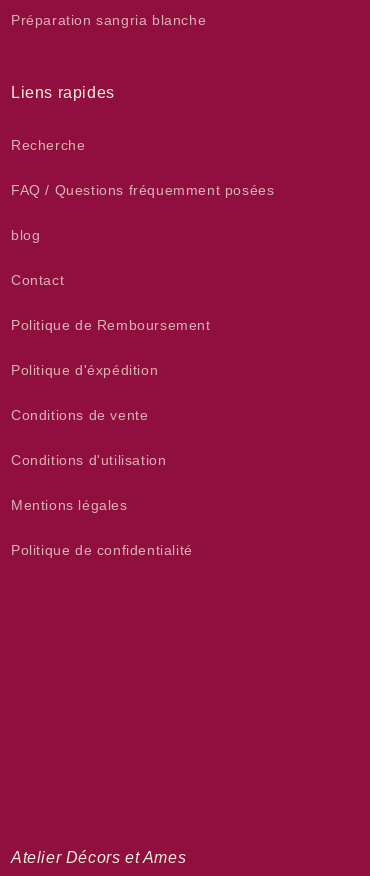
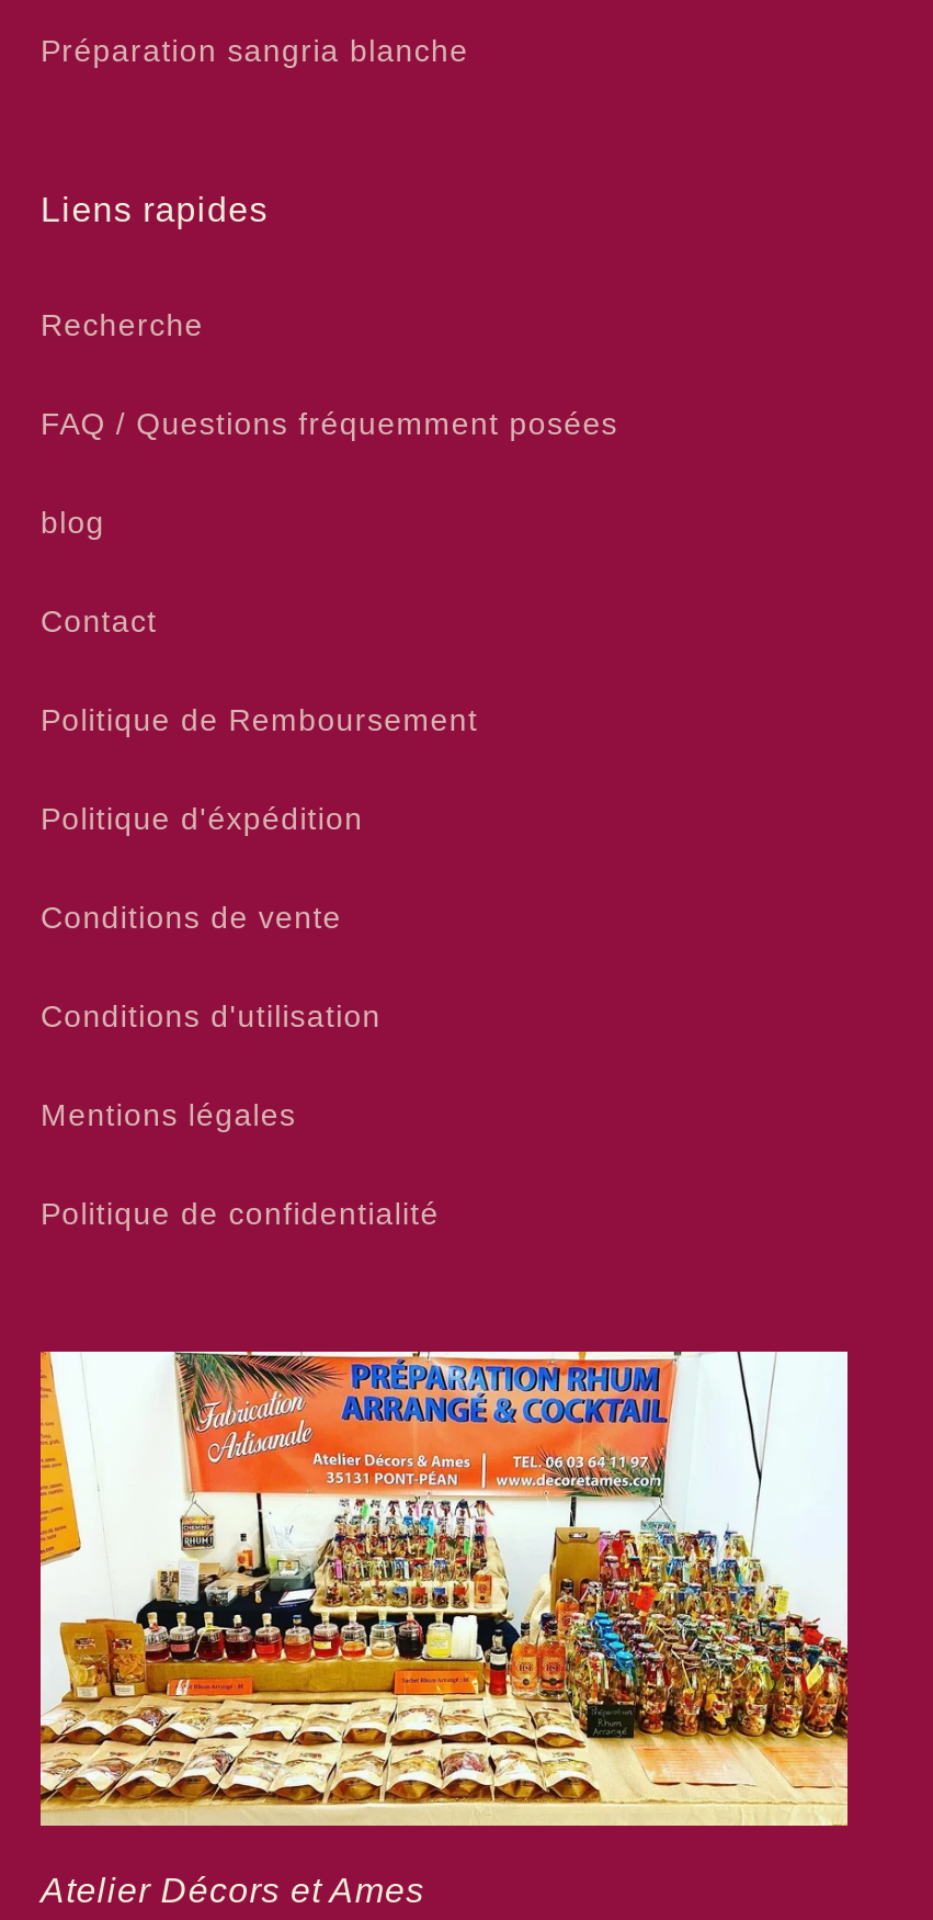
+ [image]
